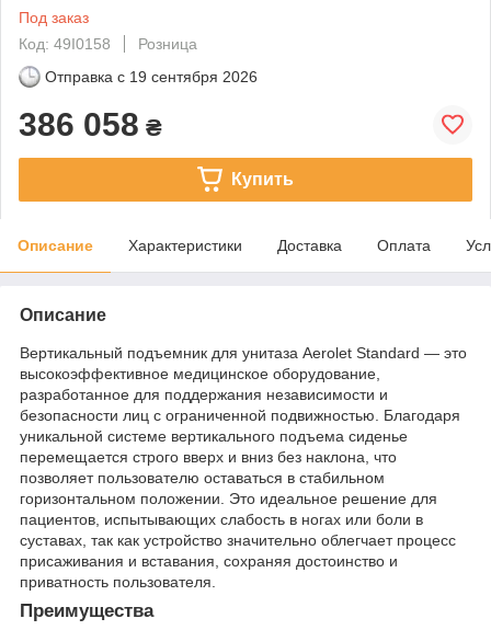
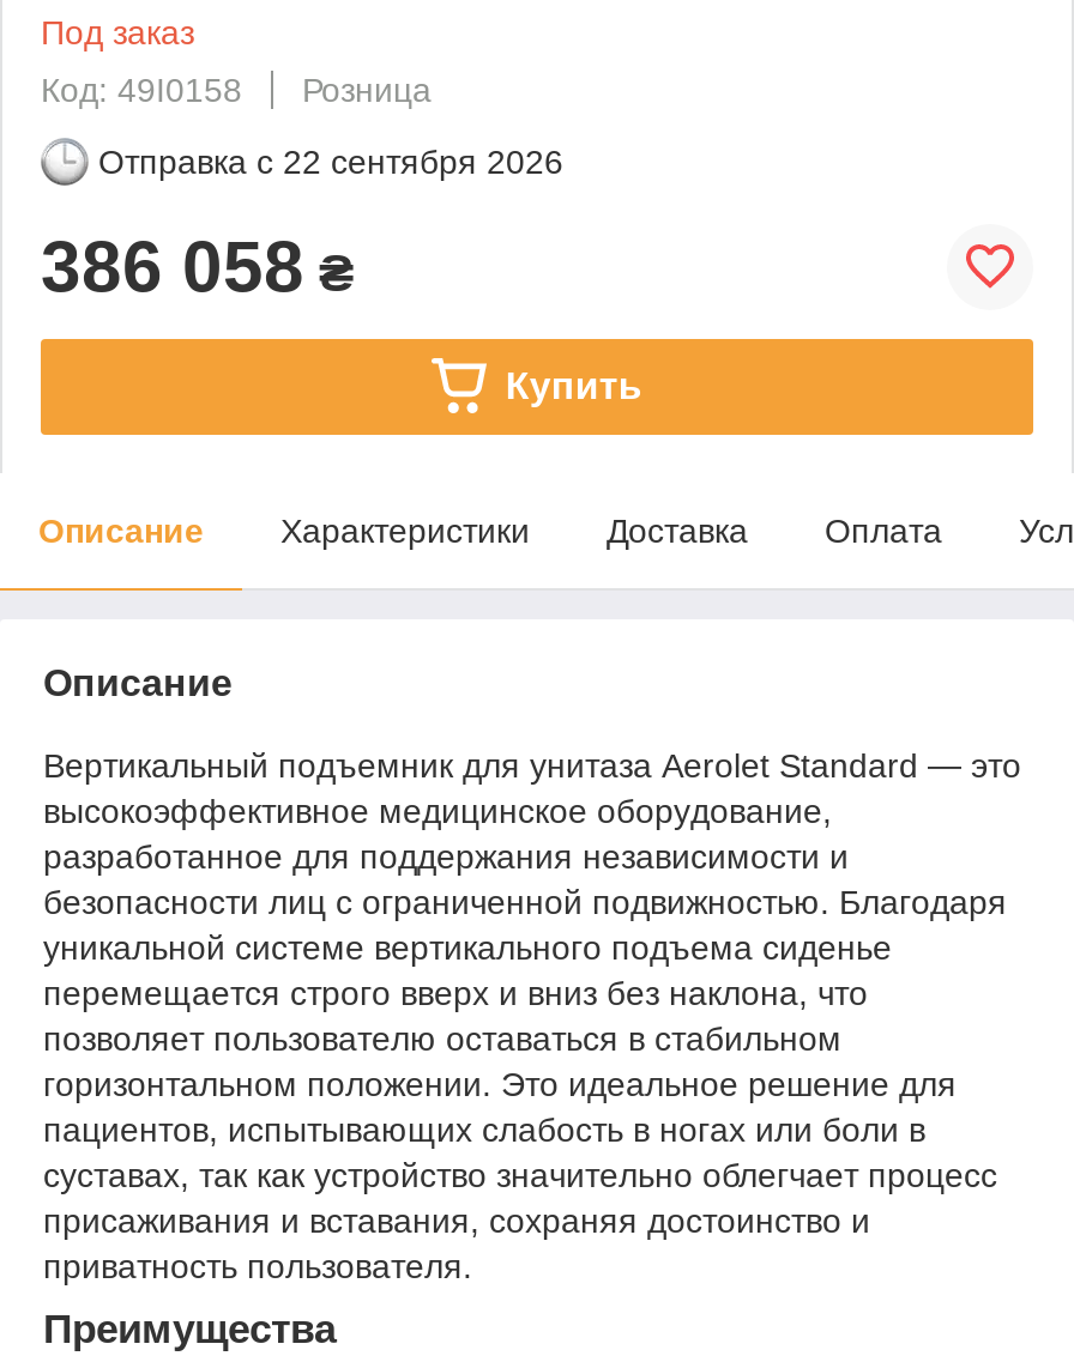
- Отправка с 19 сентября 2026
+ Отправка с 22 сентября 2026
